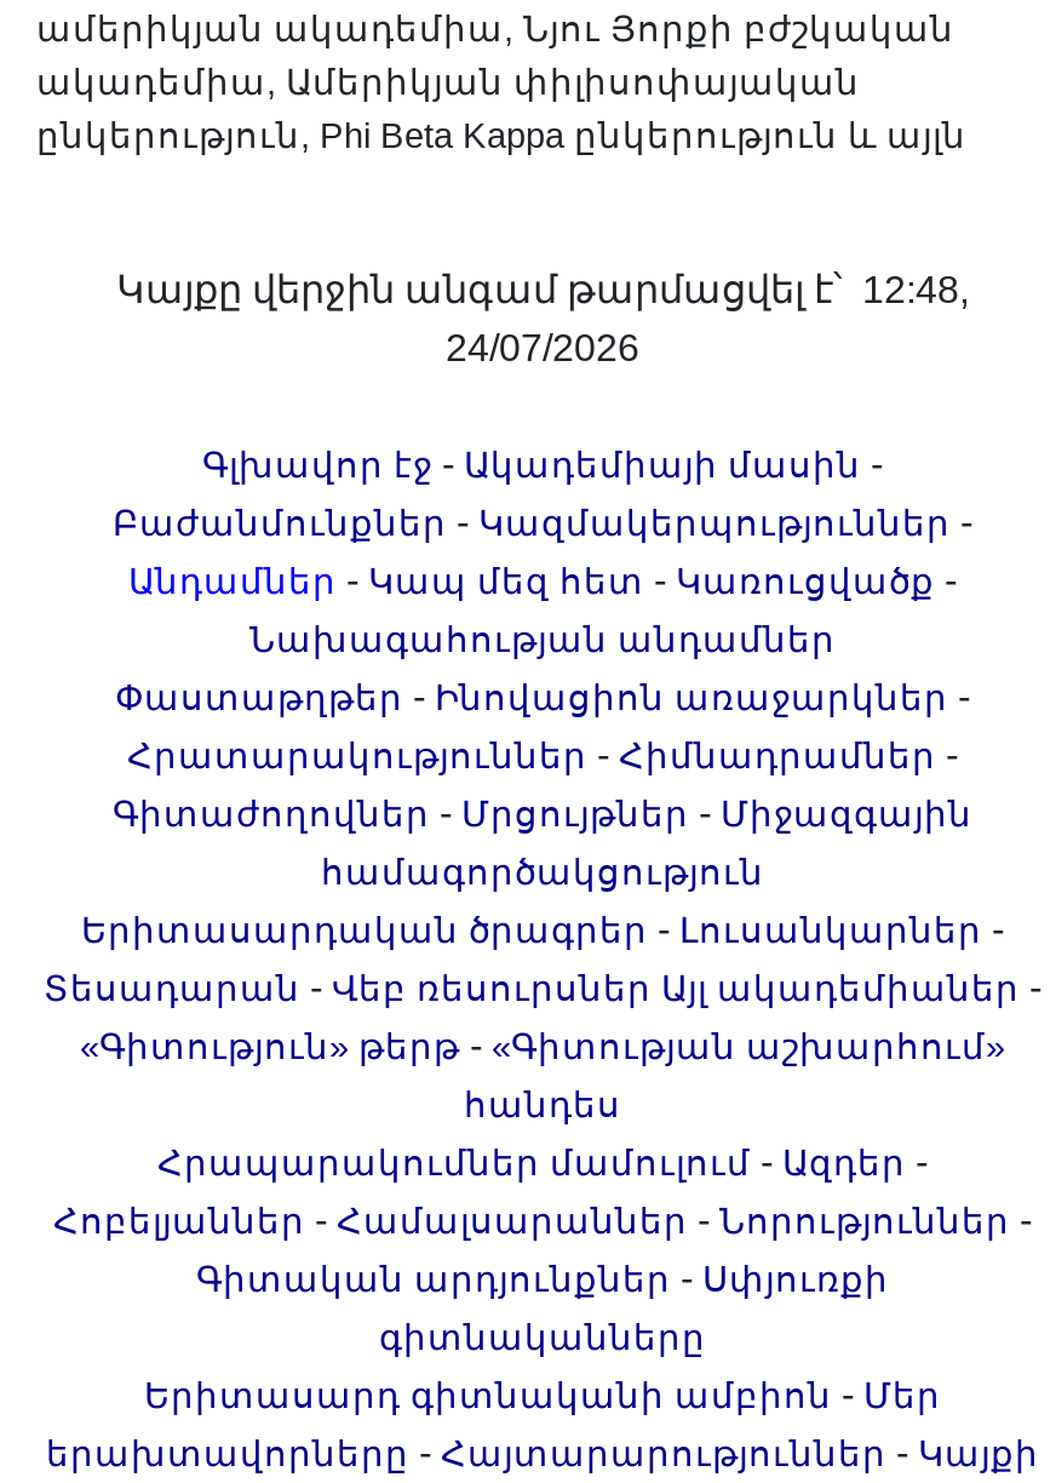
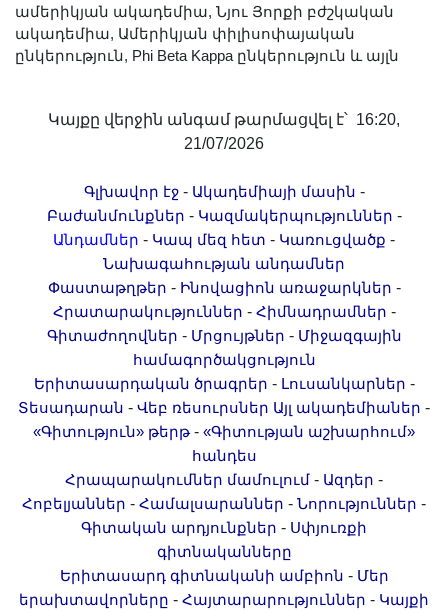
- Կայքը վերջին անգամ թարմացվել է՝ 12:48,
+ Կայքը վերջին անգամ թարմացվել է՝ 16:20,

- 24/07/2026
+ 21/07/2026
